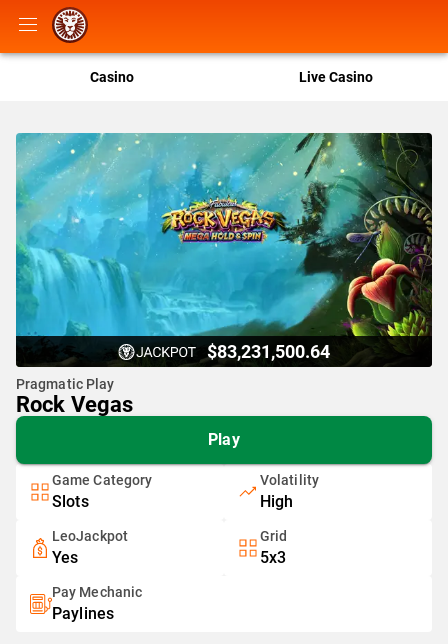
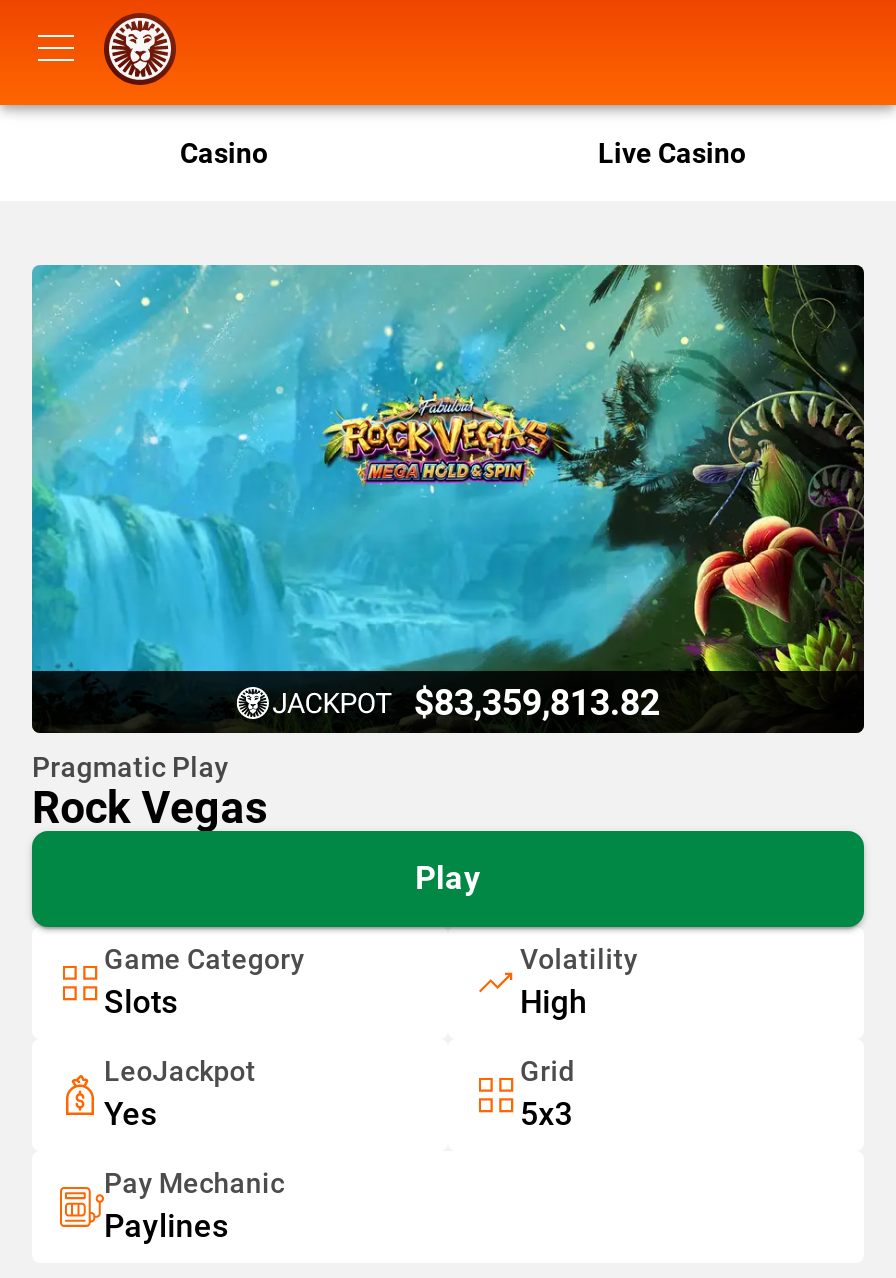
- $83,231,500.64
+ $83,359,813.82
